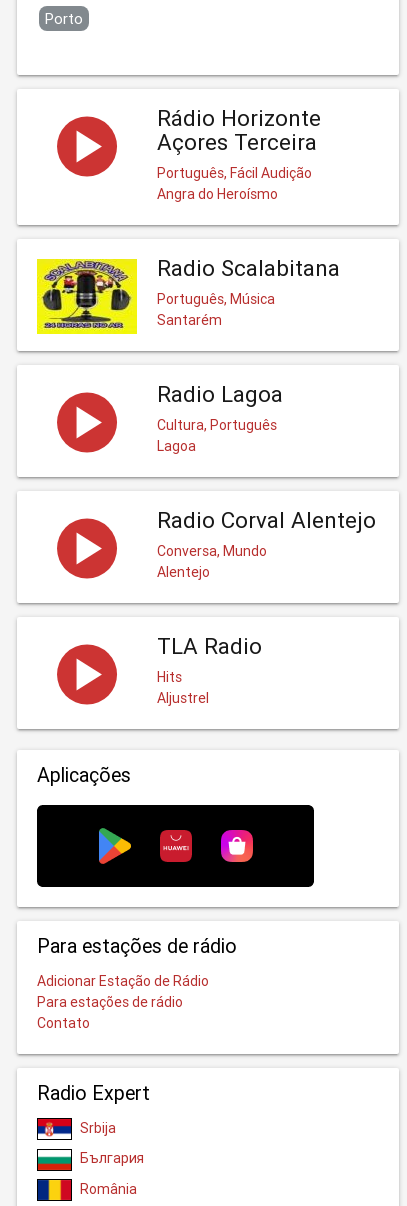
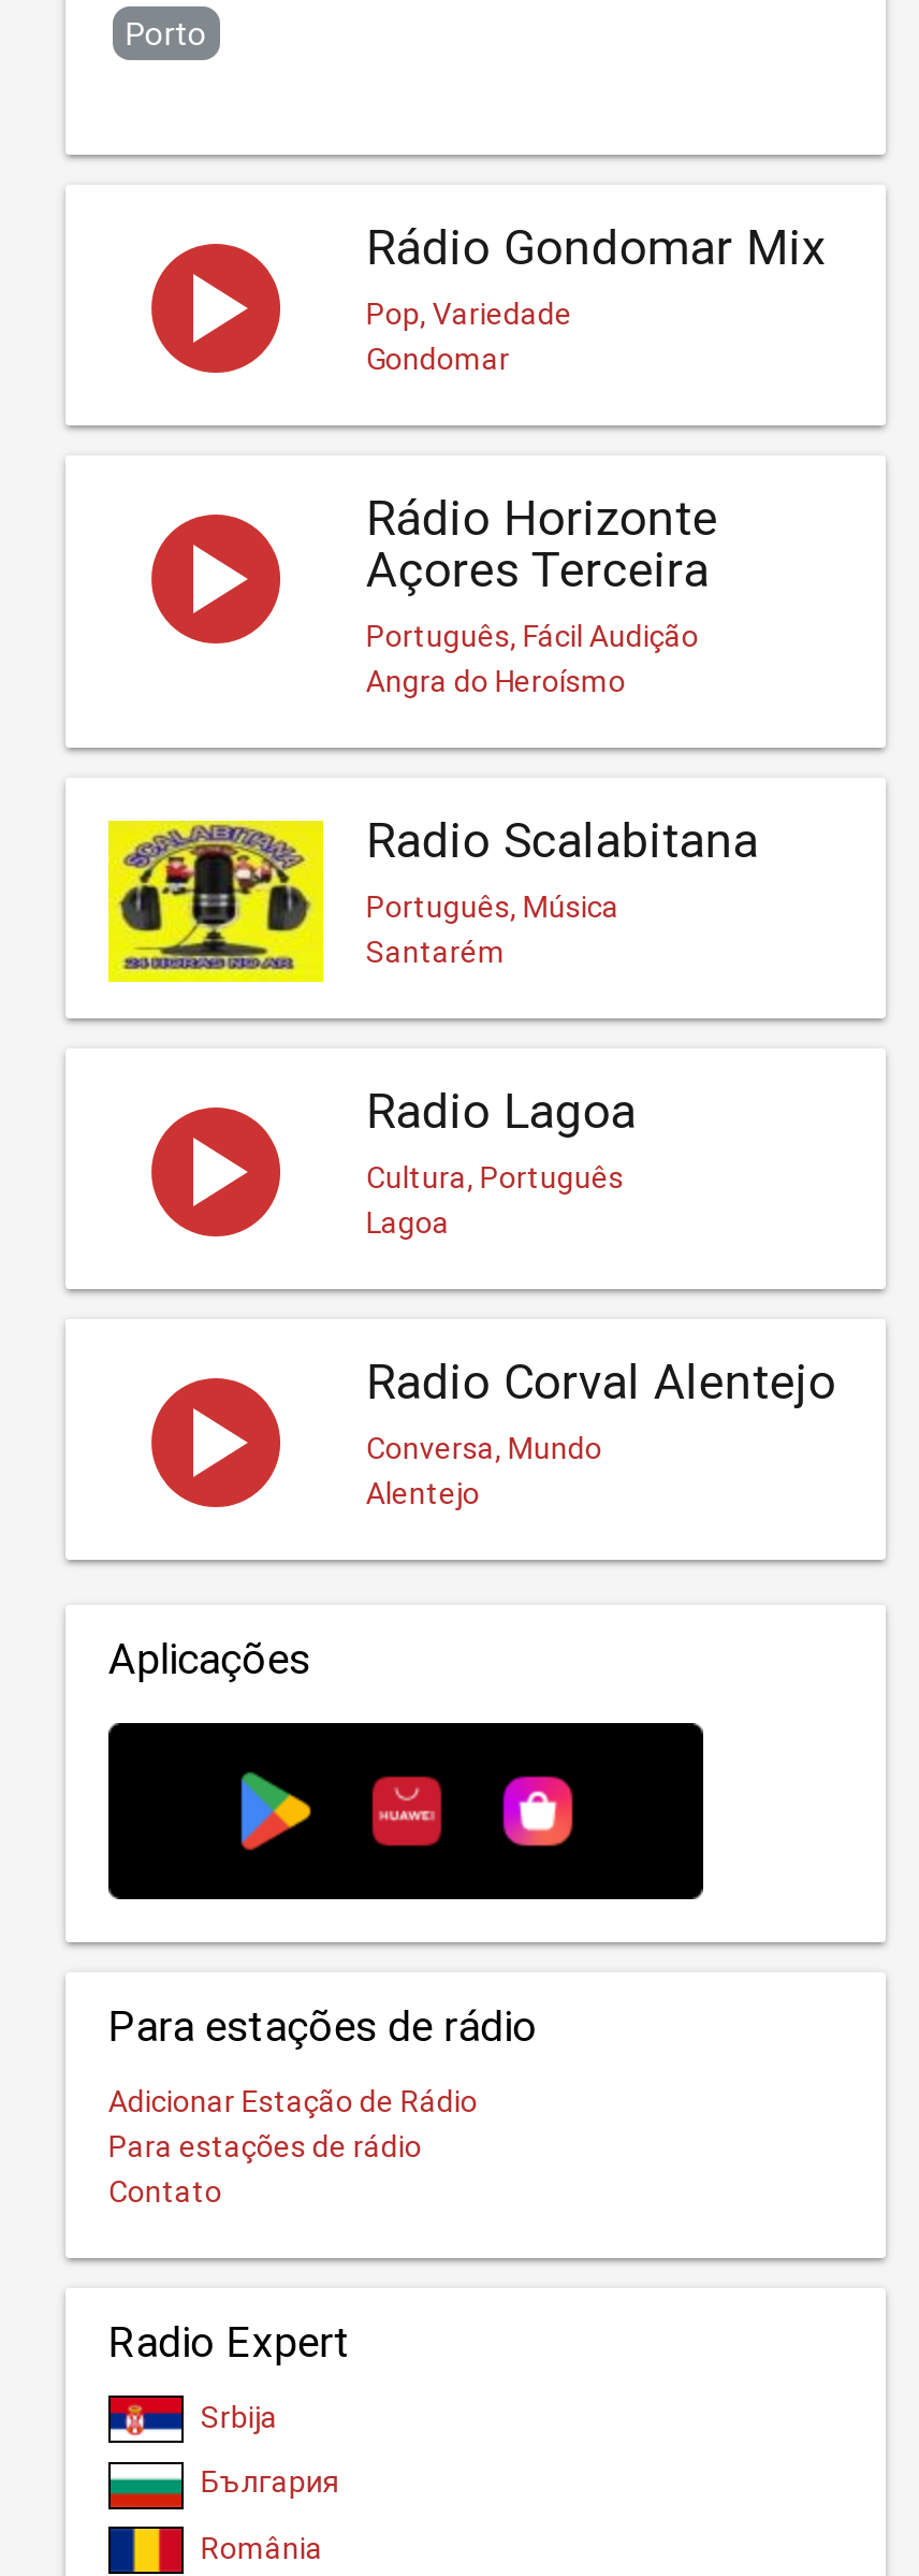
+ Rádio Gondomar Mix
+ Pop, Variedade
+ Gondomar

moved down: [image] | Rádio Horizonte | Açores Terceira | ... | Conversa, Mundo | Alentejo

- TLA Radio
- Hits
- Aljustrel
